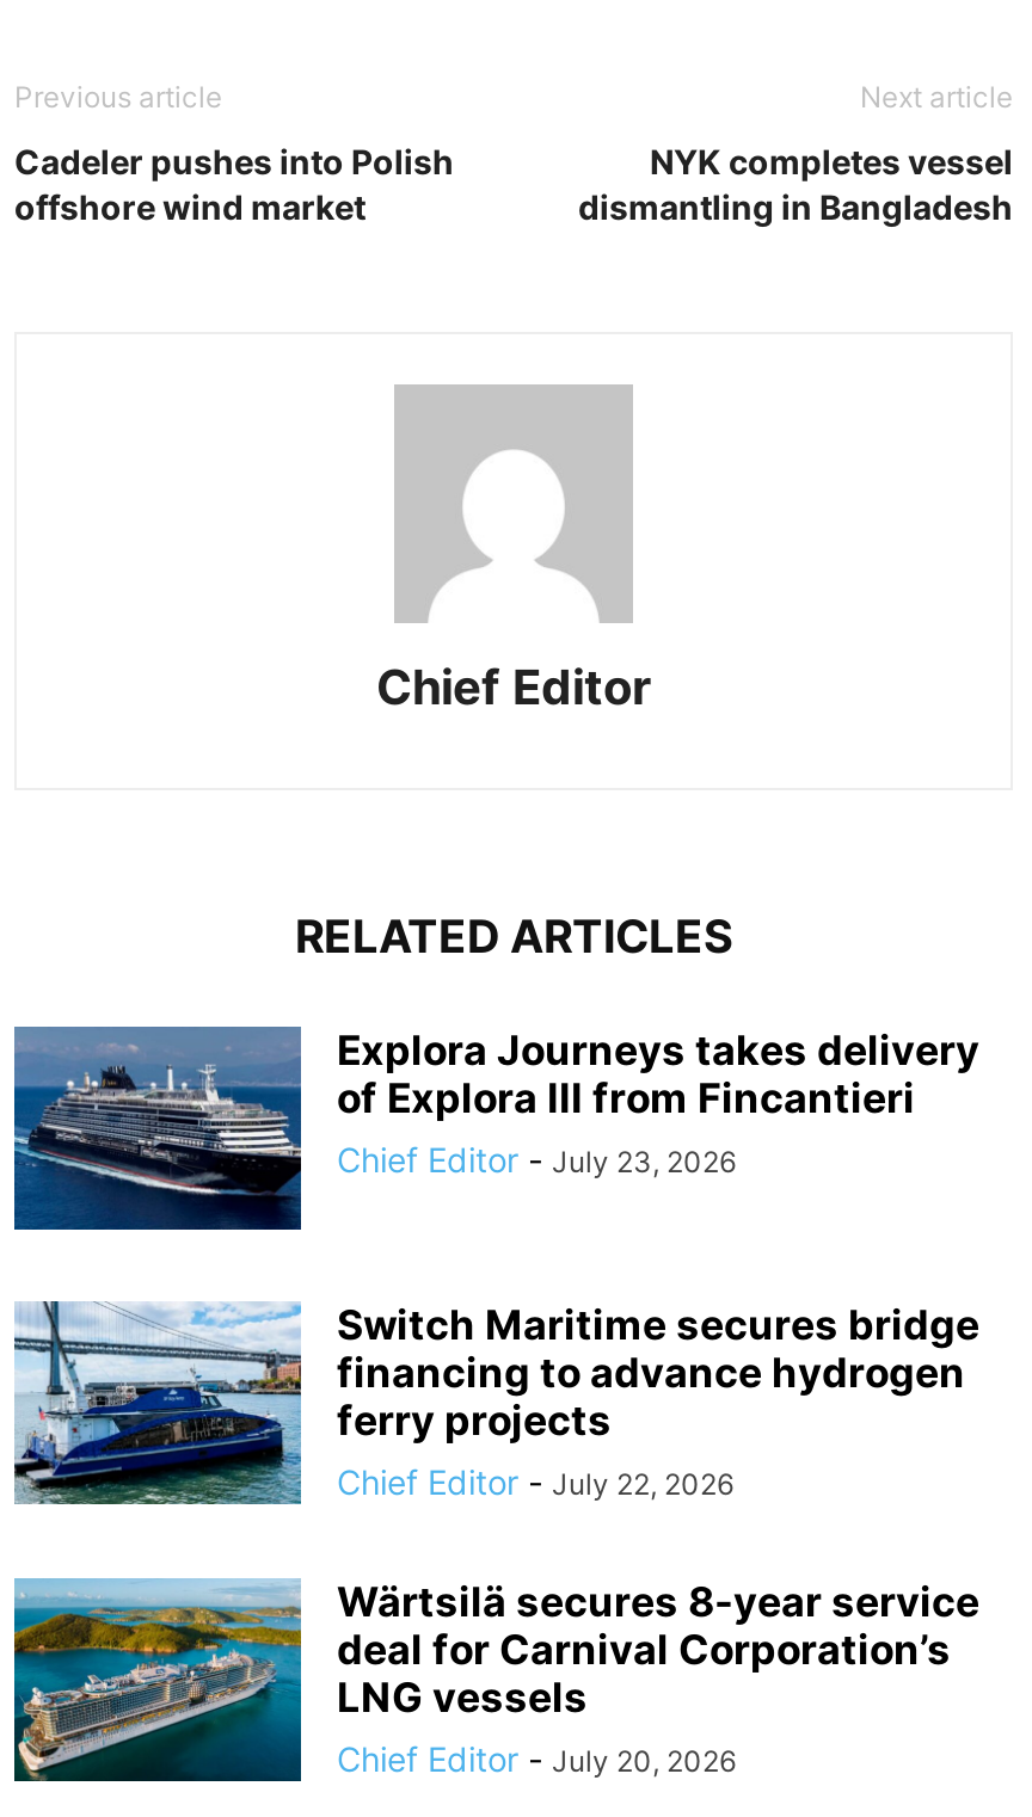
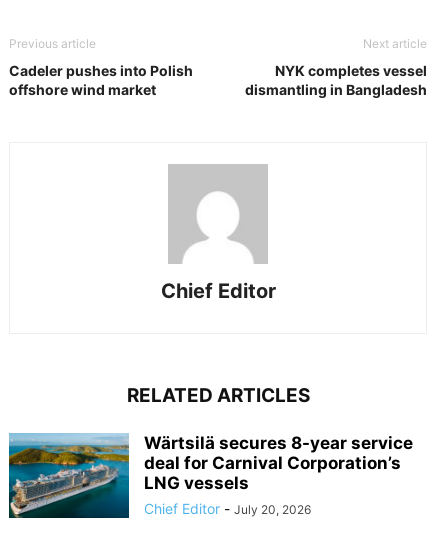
- [image]
- Explora Journeys takes delivery
- of Explora III from Fincantieri
- Chief Editor - July 23, 2026

- [image]
- Switch Maritime secures bridge
- financing to advance hydrogen
- ferry projects
- Chief Editor - July 22, 2026
